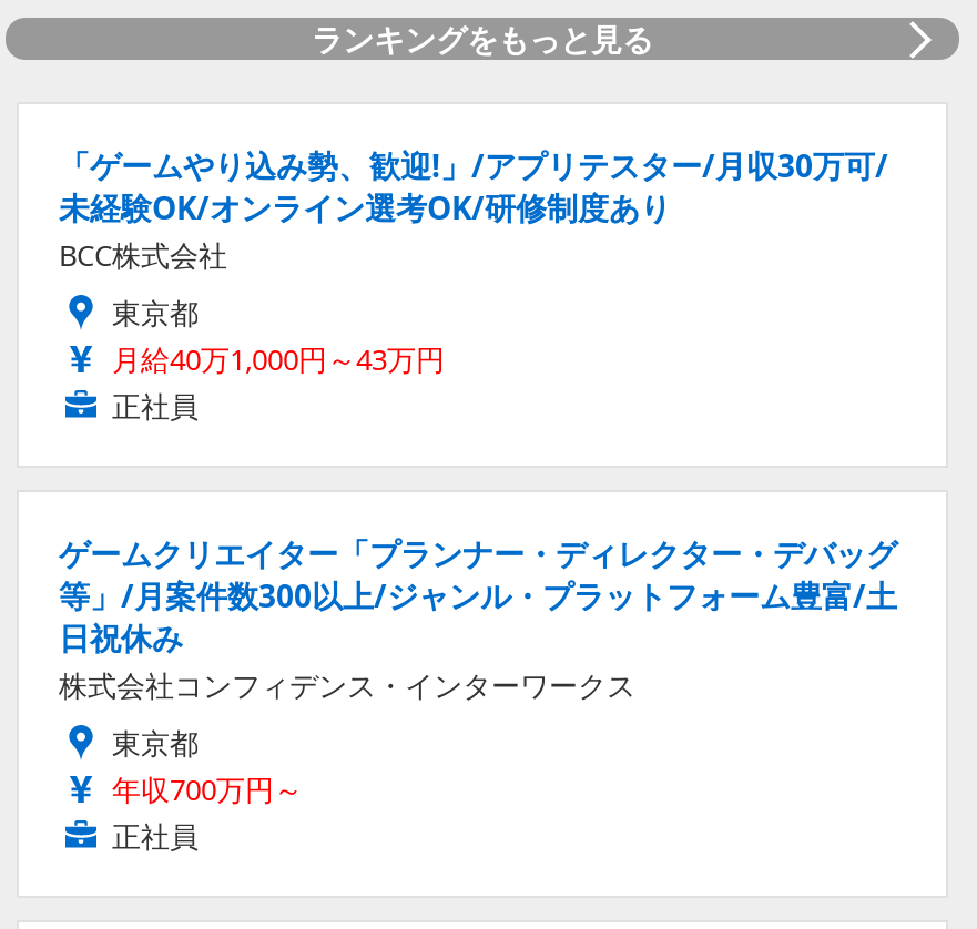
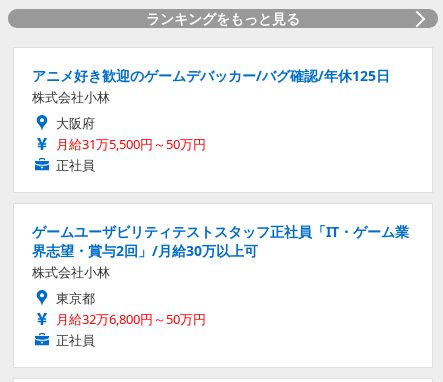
- 「ゲームやり込み勢、歓迎!」/アプリテスター/月収30万可/
- 未経験OK/オンライン選考OK/研修制度あり
- BCC株式会社
- 東京都
- 月給40万1,000円～43万円
+ アニメ好き歓迎のゲームデバッカー/バグ確認/年休125日
+ 株式会社小林
+ 大阪府
+ 月給31万5,500円～50万円

- ゲームクリエイター「プランナー・ディレクター・デバッグ
- 等」/月案件数300以上/ジャンル・プラットフォーム豊富/土
- 日祝休み
- 株式会社コンフィデンス・インターワークス
+ ゲームユーザビリティテストスタッフ正社員「IT・ゲーム業
+ 界志望・賞与2回」/月給30万以上可
+ 株式会社小林

- 年収700万円～
+ 月給32万6,800円～50万円
